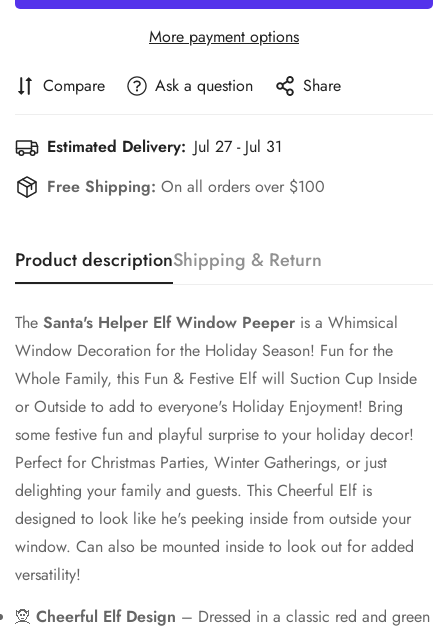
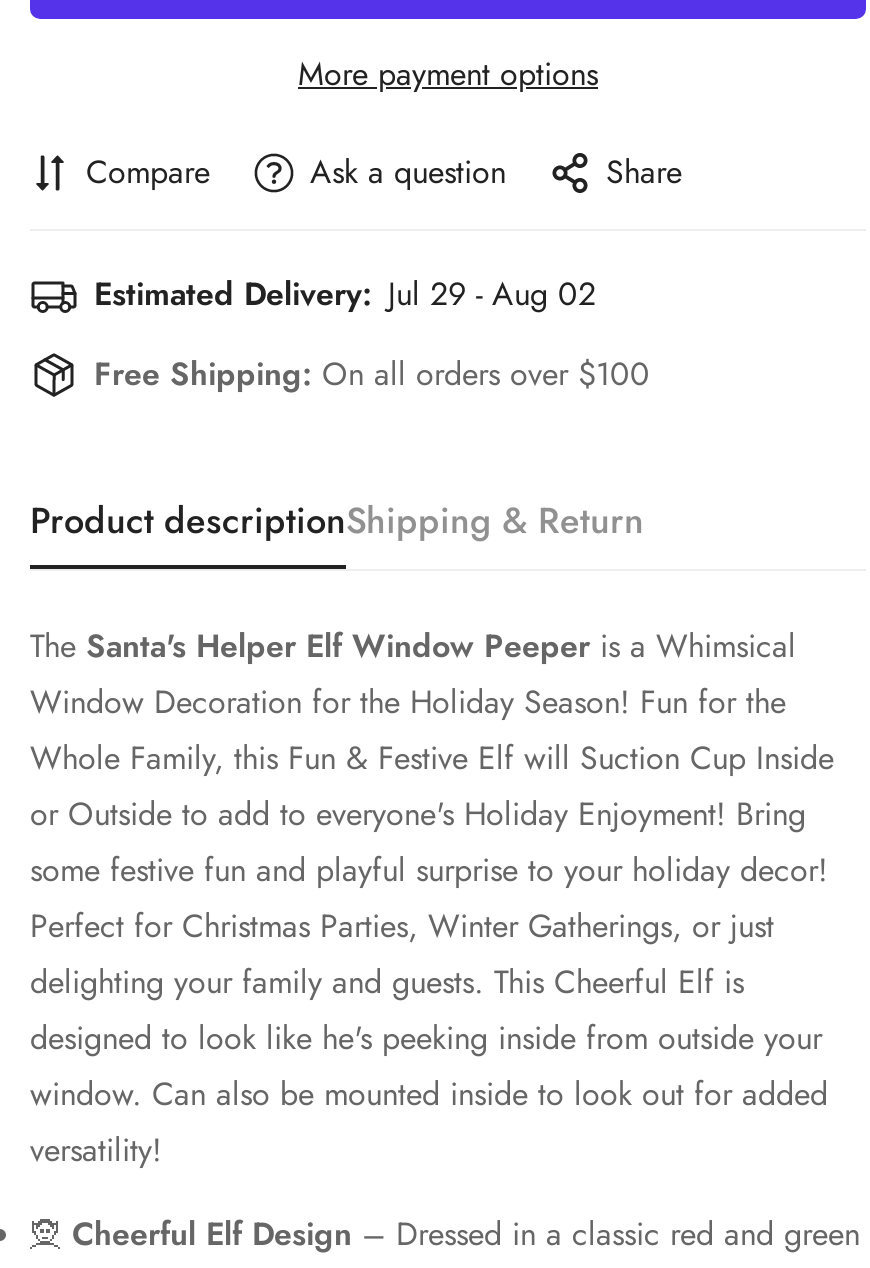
- Estimated Delivery: Jul 27 - Jul 31
+ Estimated Delivery: Jul 29 - Aug 02
